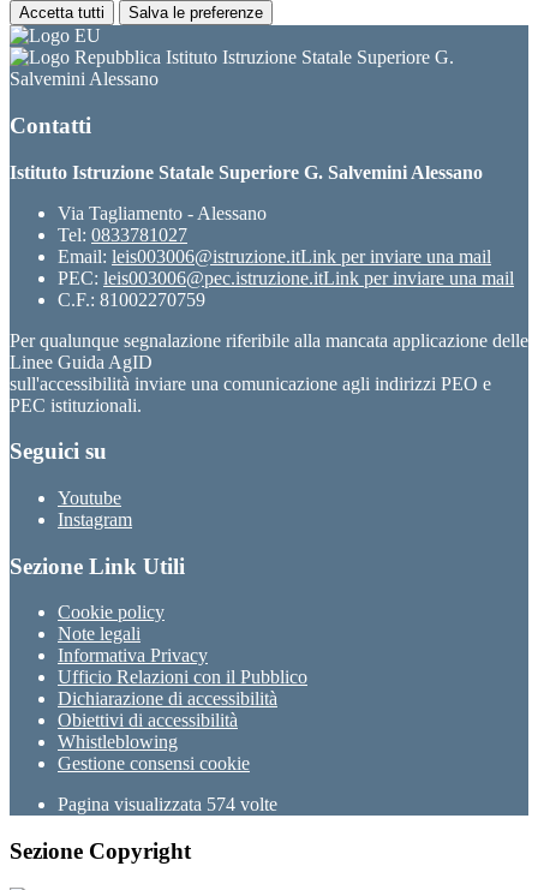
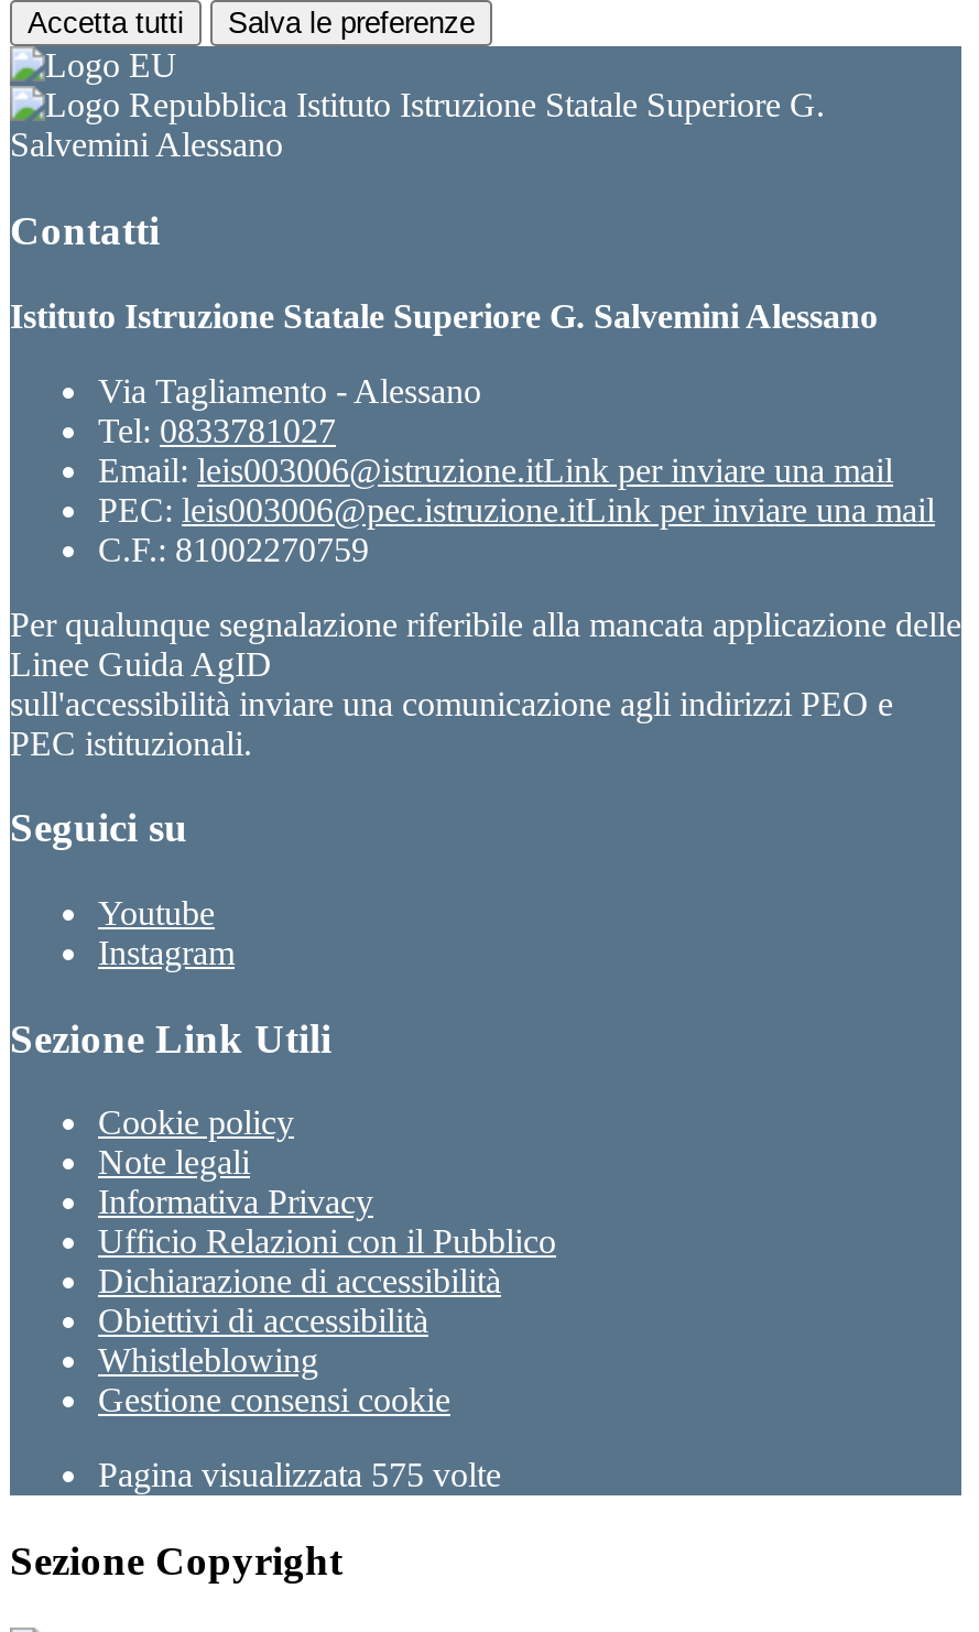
- Pagina visualizzata 574 volte
+ Pagina visualizzata 575 volte
